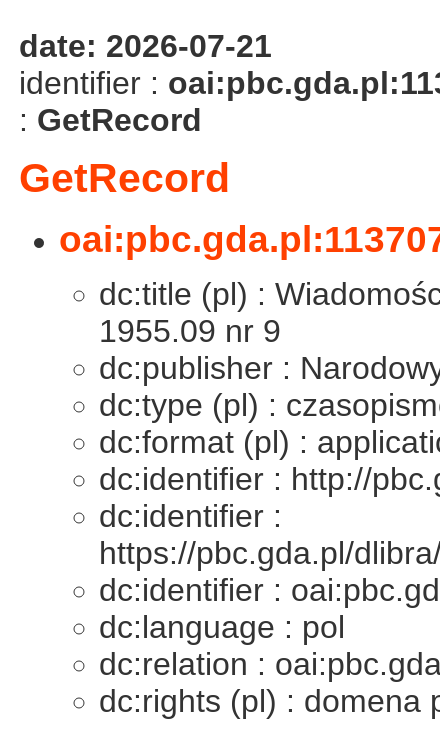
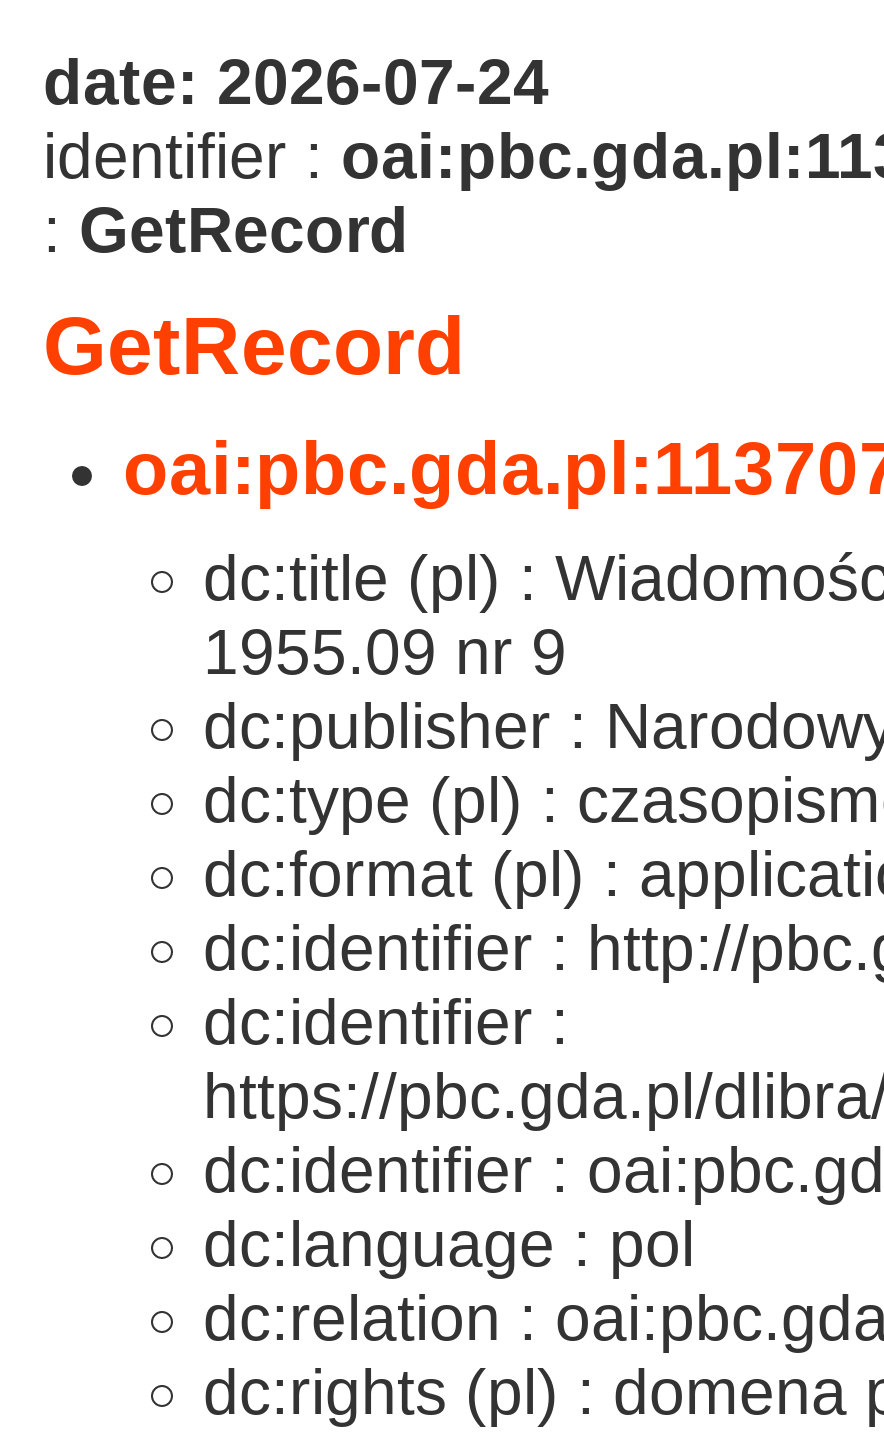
- date: 2026-07-21
+ date: 2026-07-24
